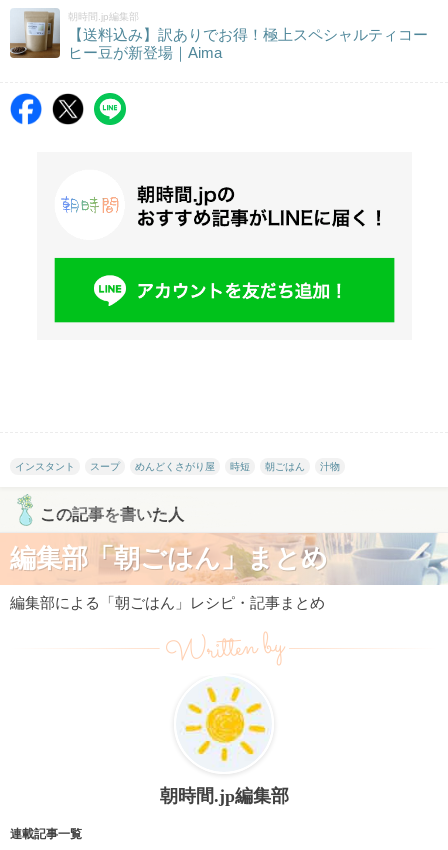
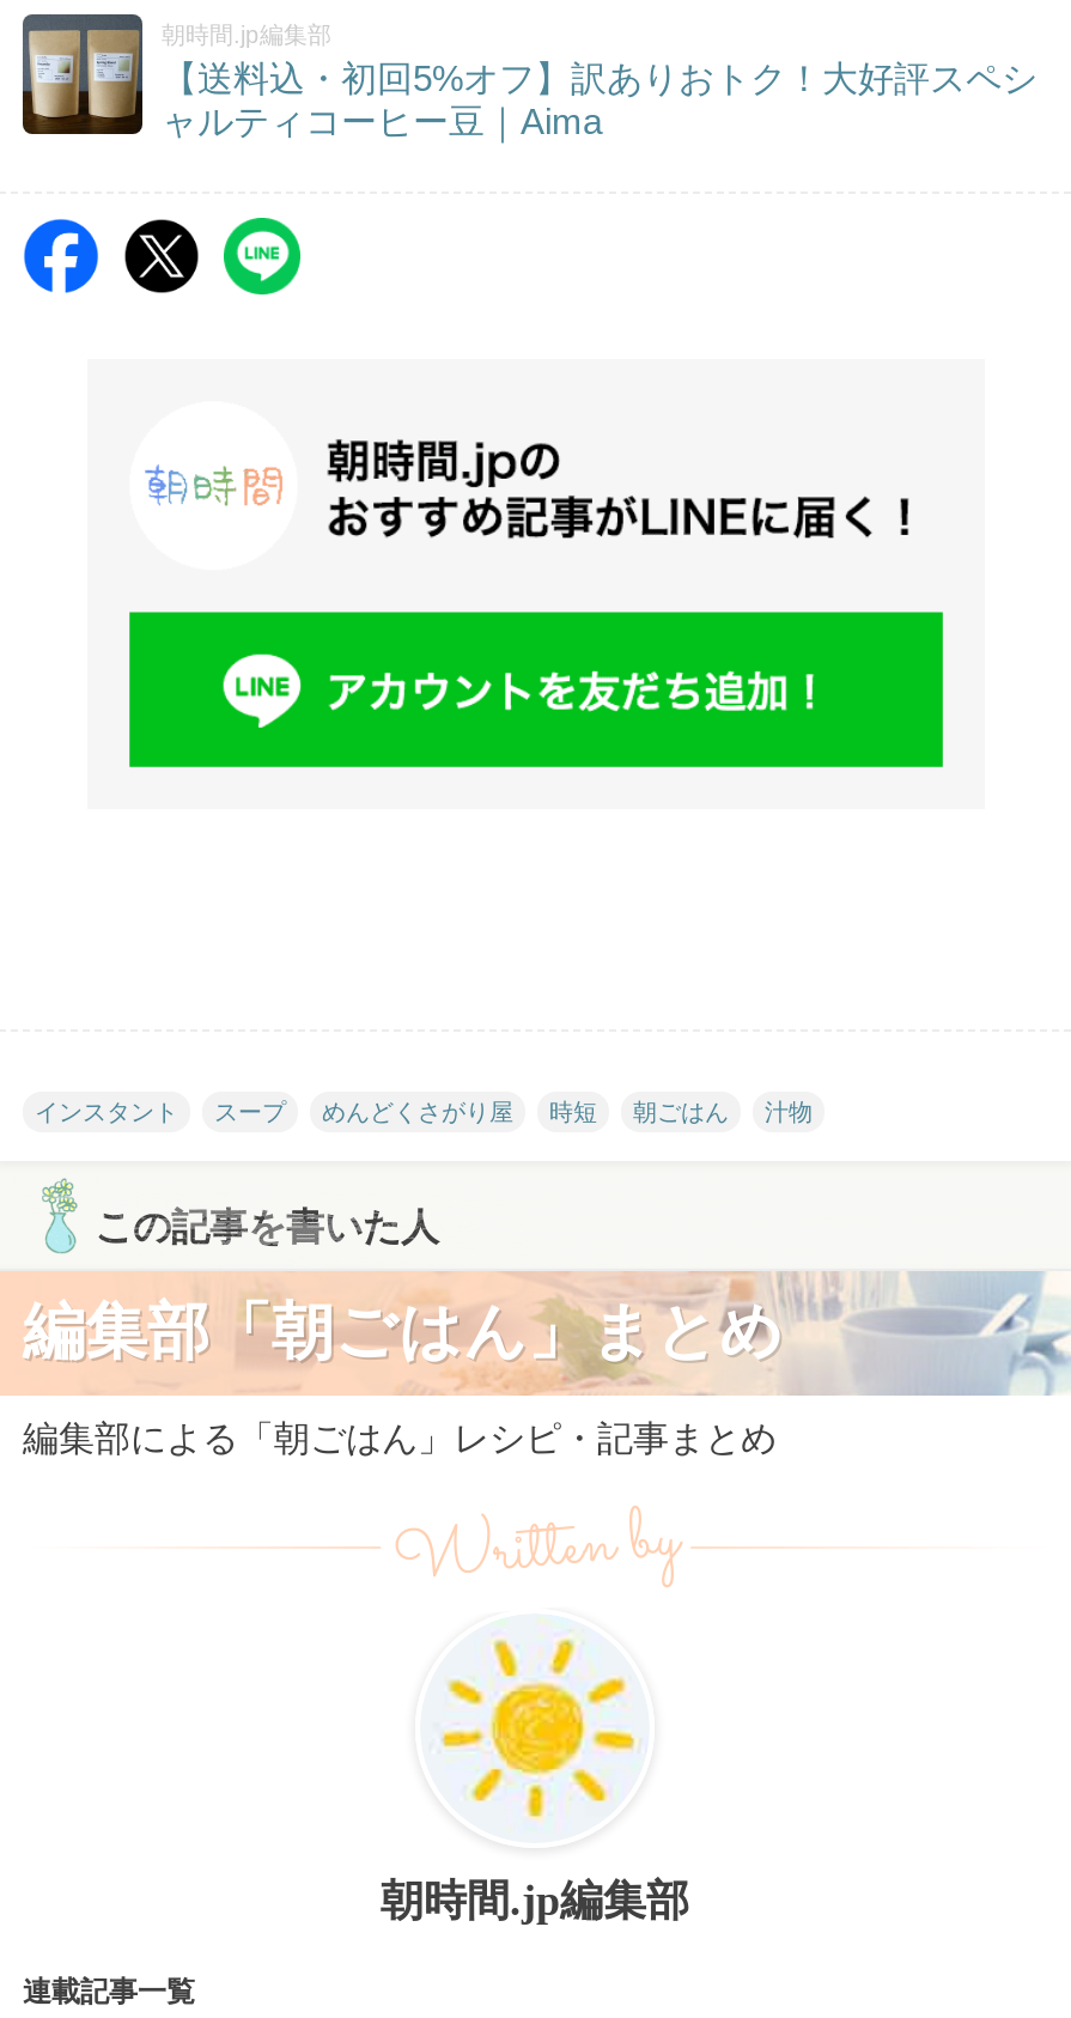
- [image]
- 【送料込み】訳ありでお得！極上スペシャルティコー
- ヒー豆が新登場｜Aima
+ [image]
+ 【送料込・初回5%オフ】訳ありおトク！大好評スペシ
+ ャルティコーヒー豆｜Aima
